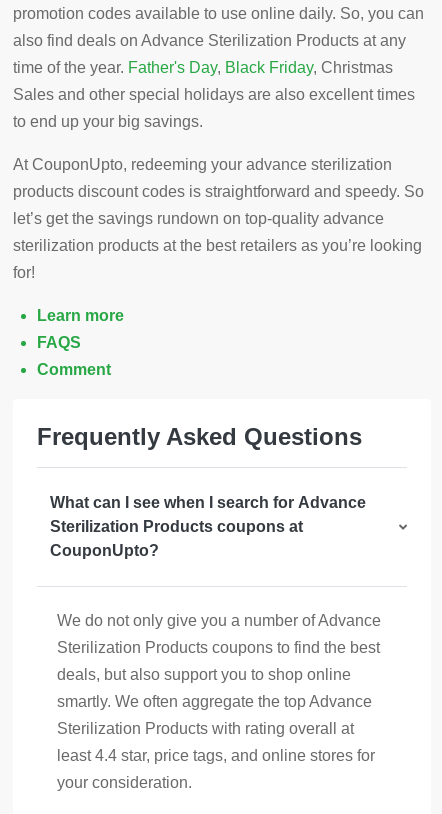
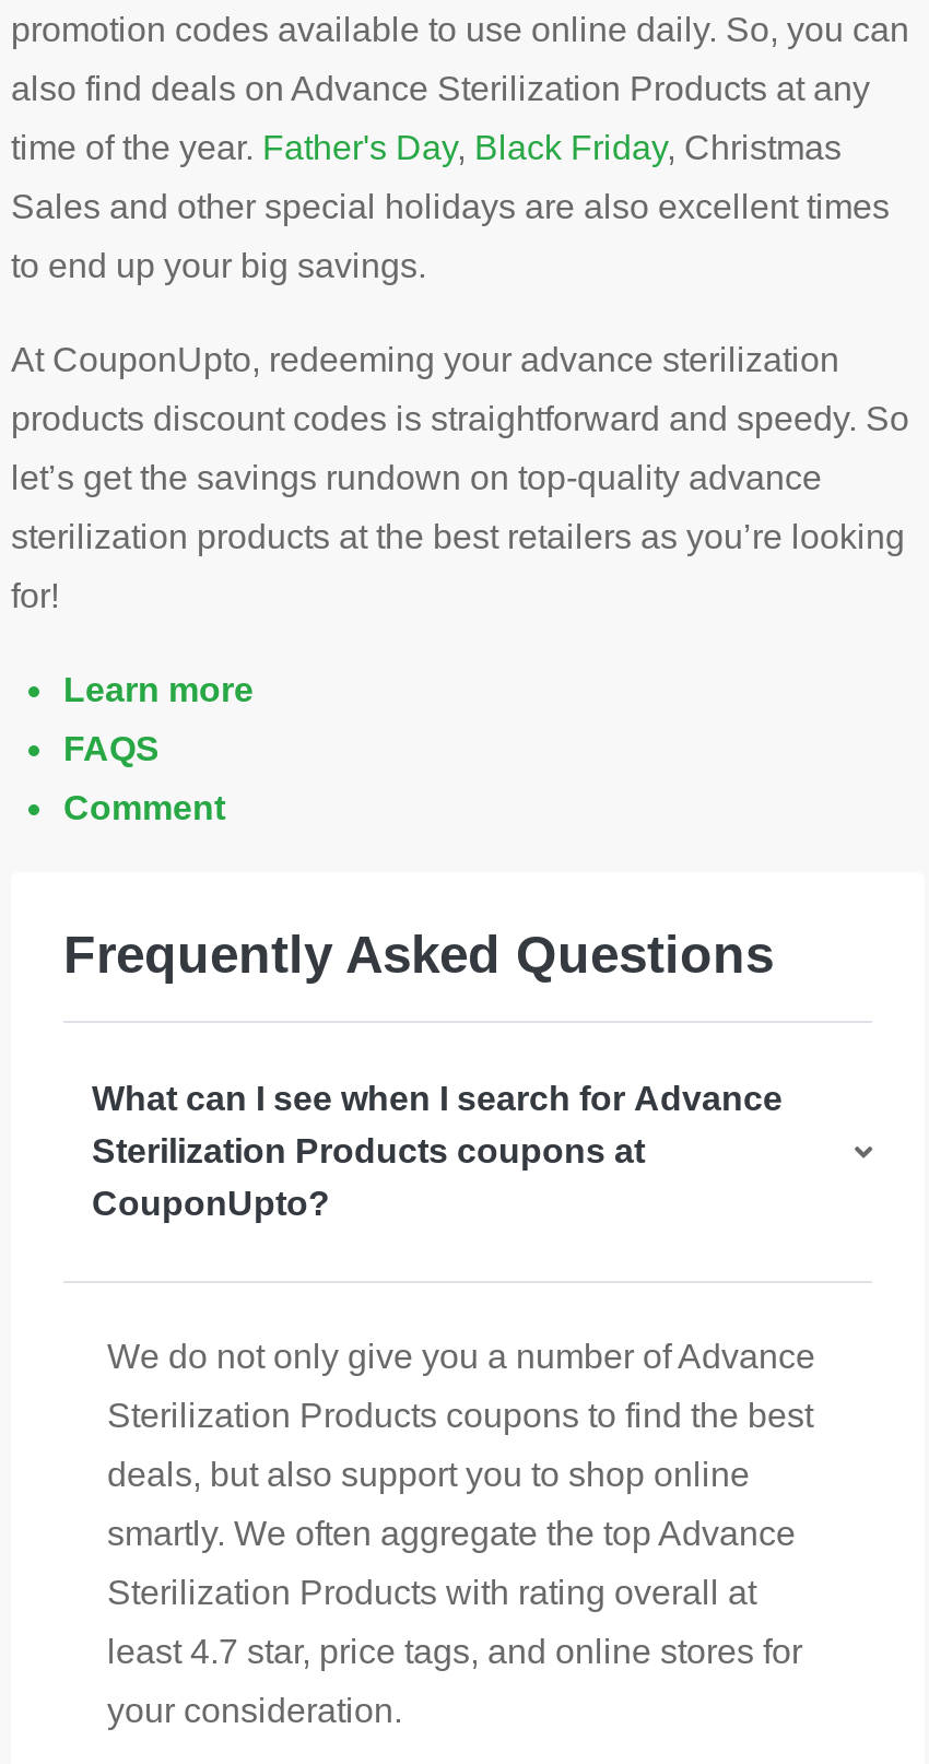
- least 4.4 star, price tags, and online stores for
+ least 4.7 star, price tags, and online stores for
